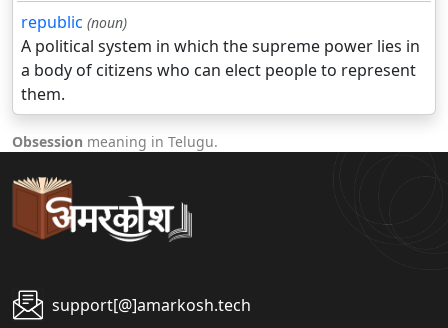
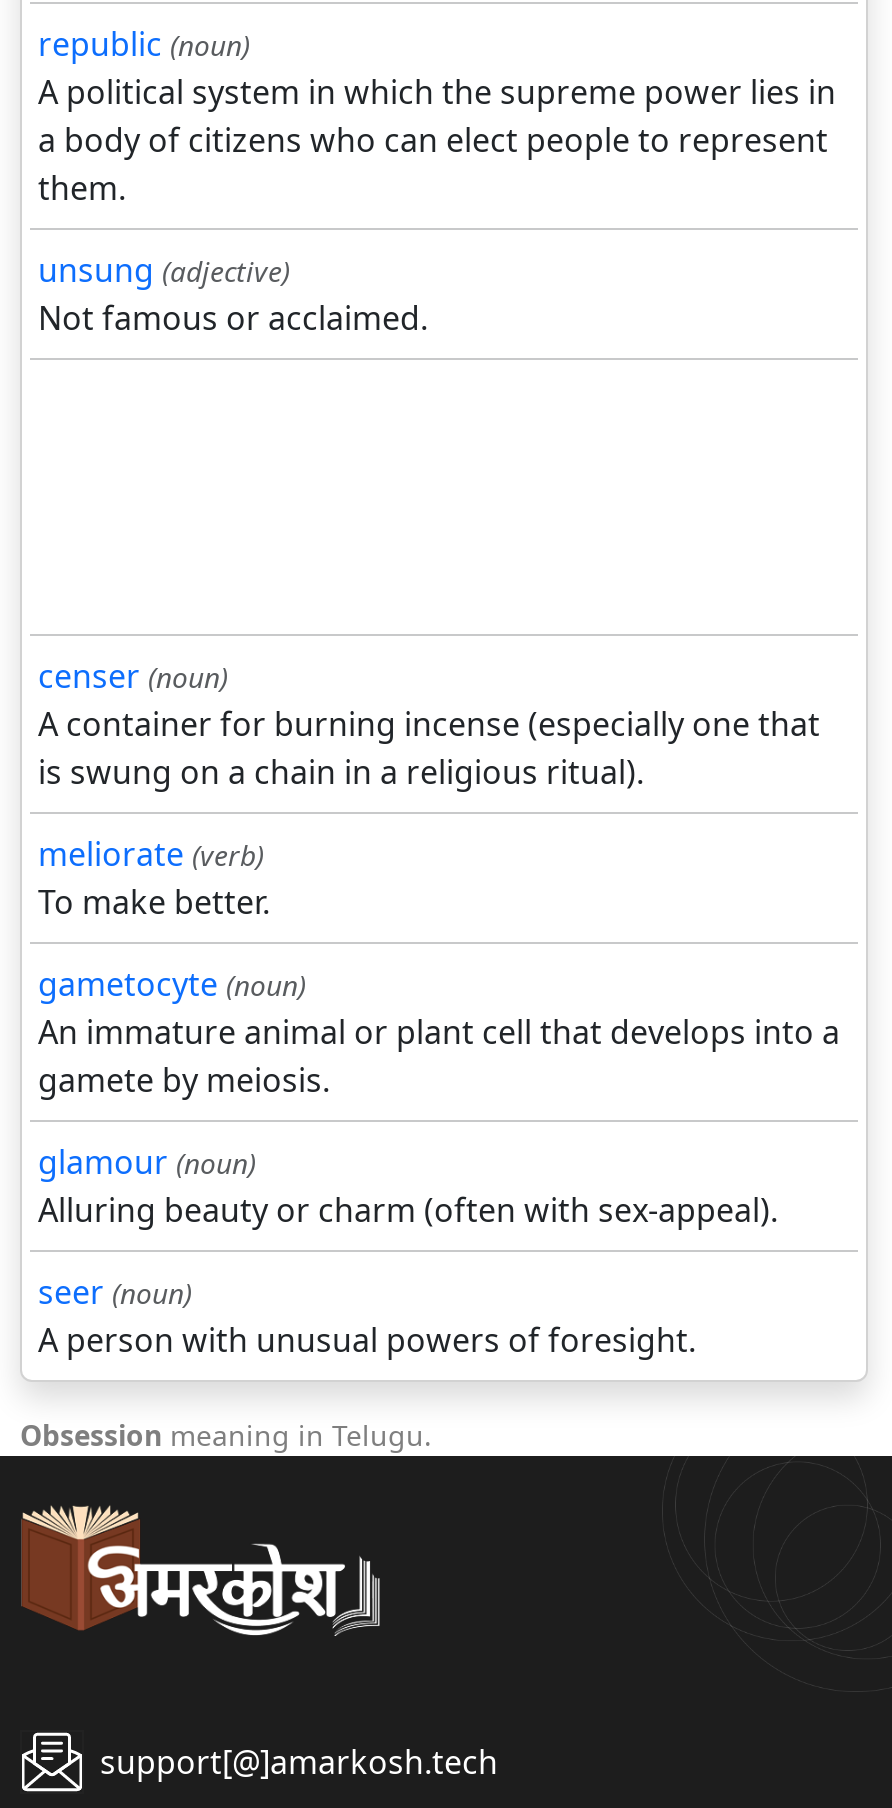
+ unsung (adjective)
+ Not famous or acclaimed.

+ censer (noun)
+ A container for burning incense (especially one that
+ is swung on a chain in a religious ritual).
+ meliorate (verb)
+ To make better.
+ gametocyte (noun)
+ An immature animal or plant cell that develops into a
+ gamete by meiosis.
+ glamour (noun)
+ Alluring beauty or charm (often with sex-appeal).
+ seer (noun)
+ A person with unusual powers of foresight.
